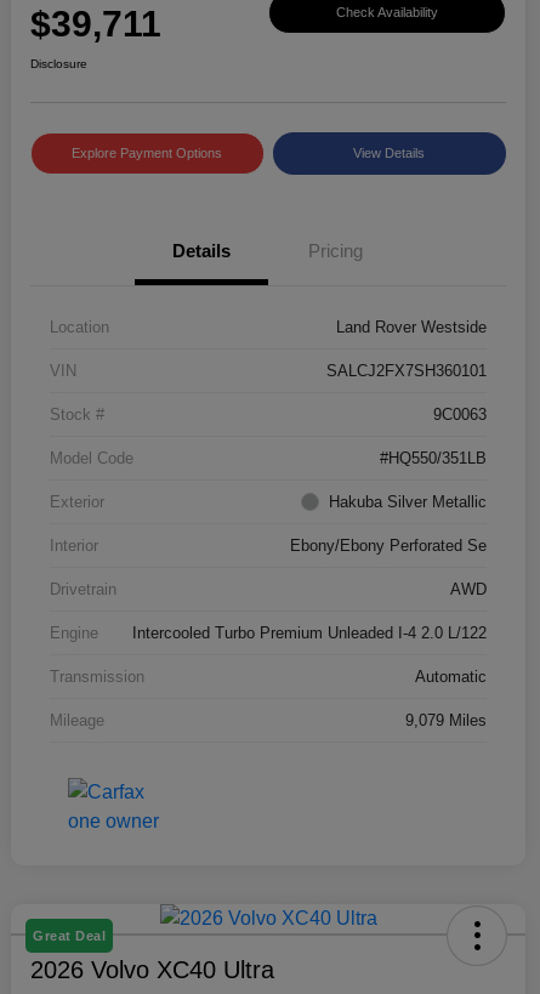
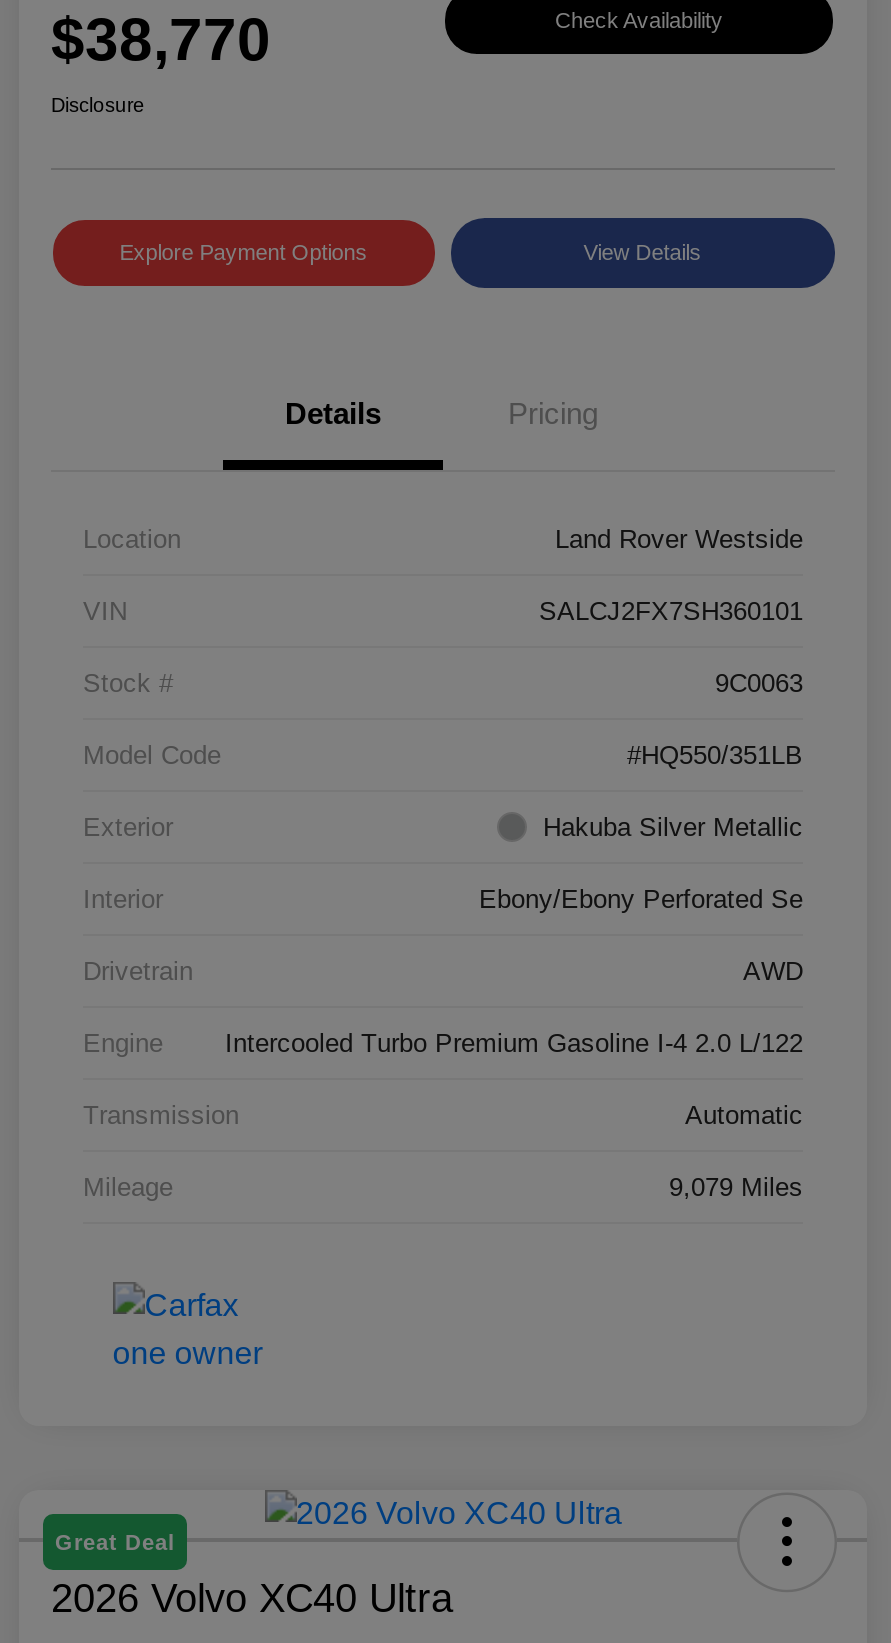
- $39,711
+ $38,770

- Intercooled Turbo Premium Unleaded I-4 2.0 L/122
+ Intercooled Turbo Premium Gasoline I-4 2.0 L/122
